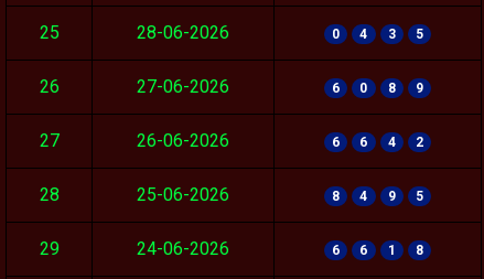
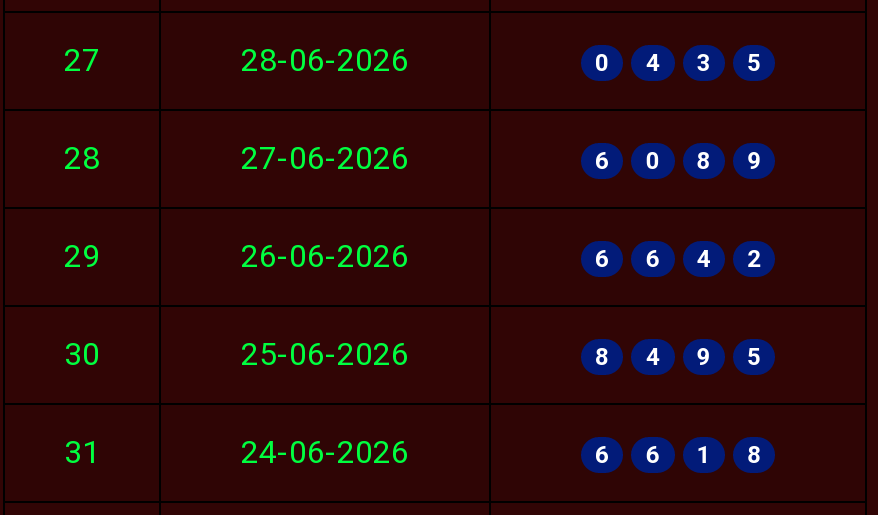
- 25
+ 27

- 26
+ 28

- 27
+ 29

- 28
+ 30

- 29
+ 31
